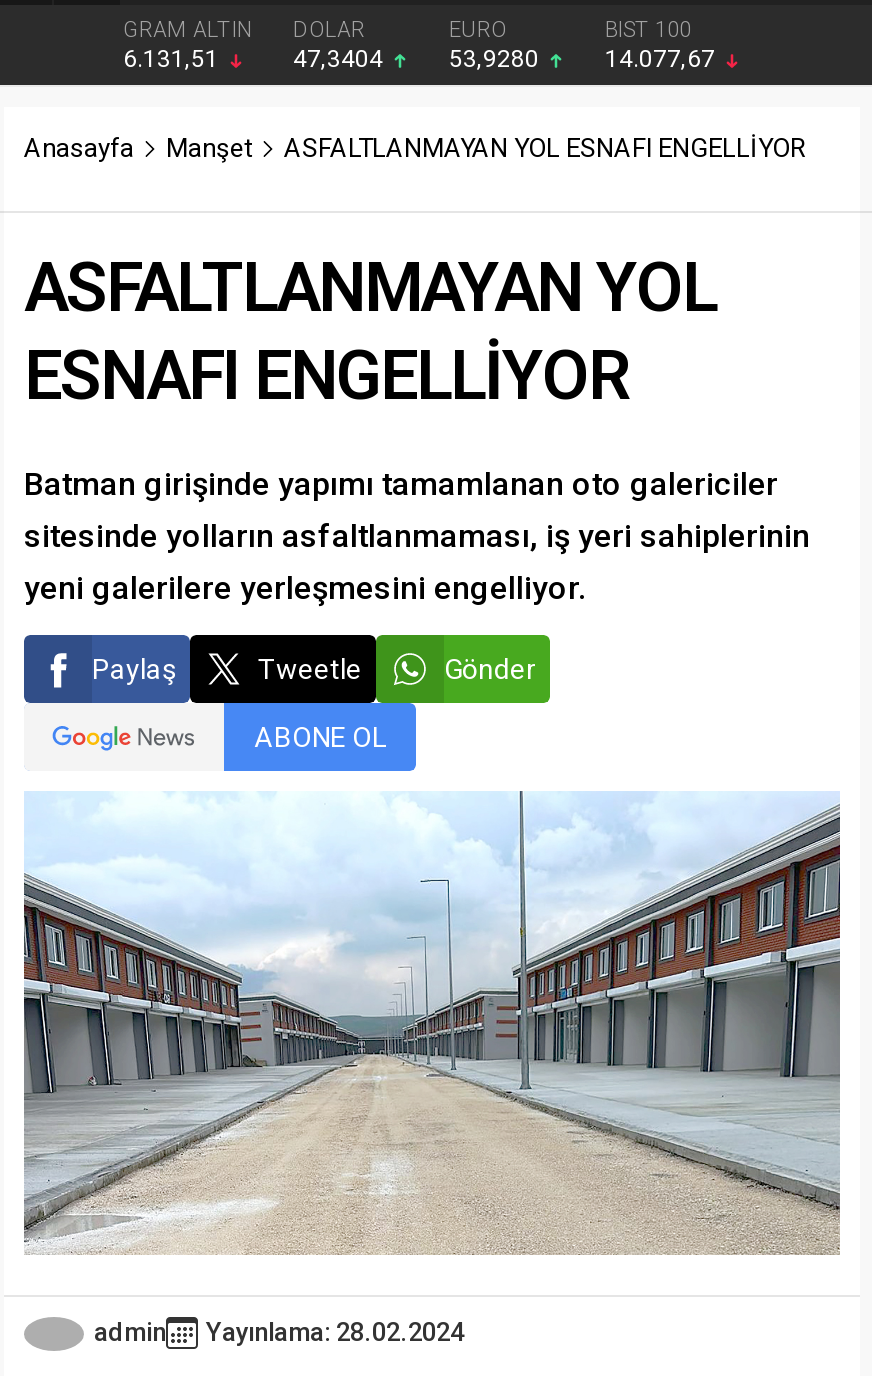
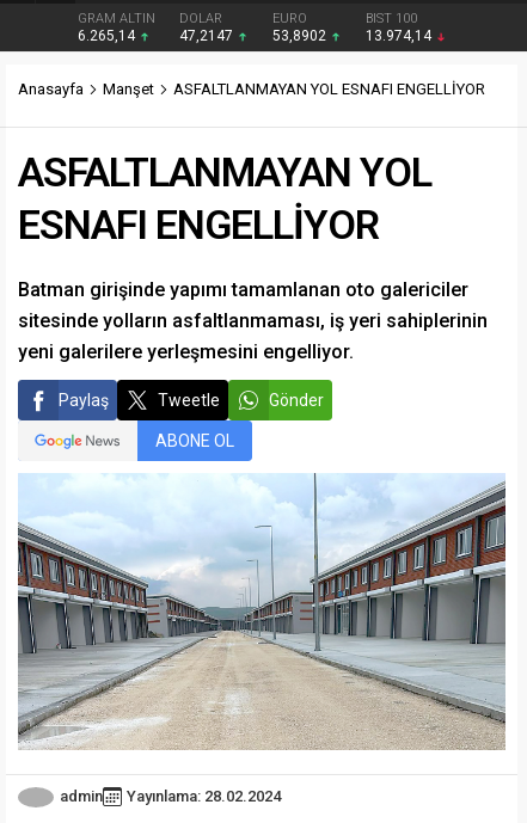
- 6.131,51
+ 6.265,14

- 47,3404
+ 47,2147

- 53,9280
+ 53,8902

- 14.077,67
+ 13.974,14
